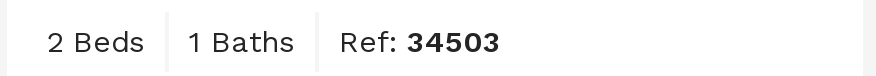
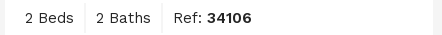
- 1 Baths
- Ref: 34503
+ 2 Baths
+ Ref: 34106
